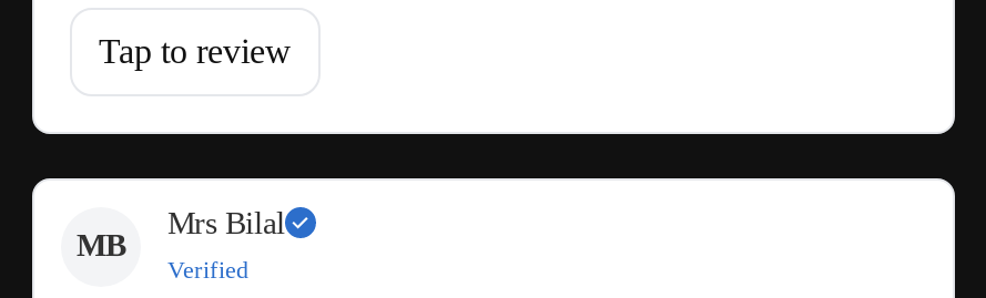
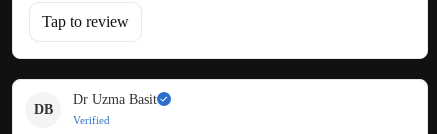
- Mrs Bilal
+ Dr Uzma Basit

- MB
+ DB
